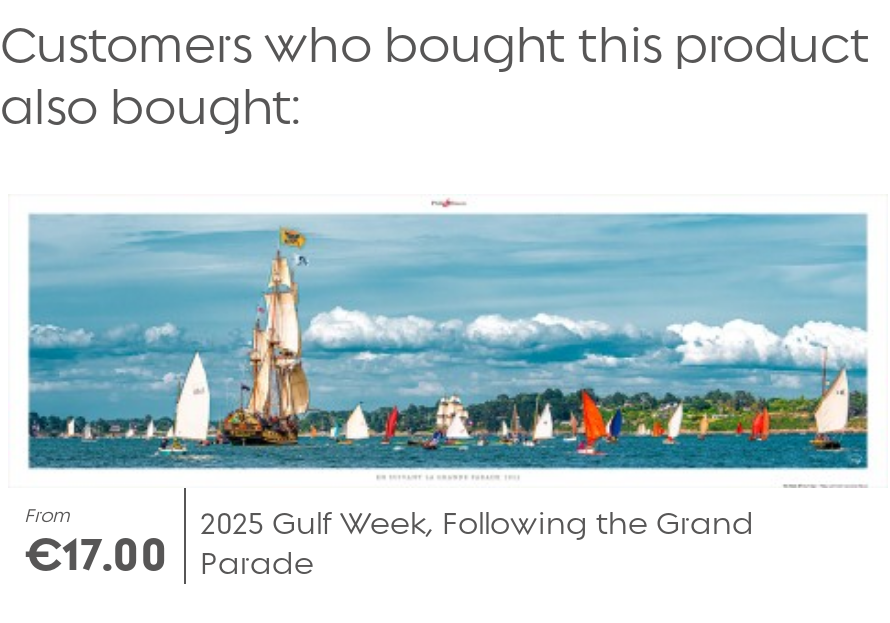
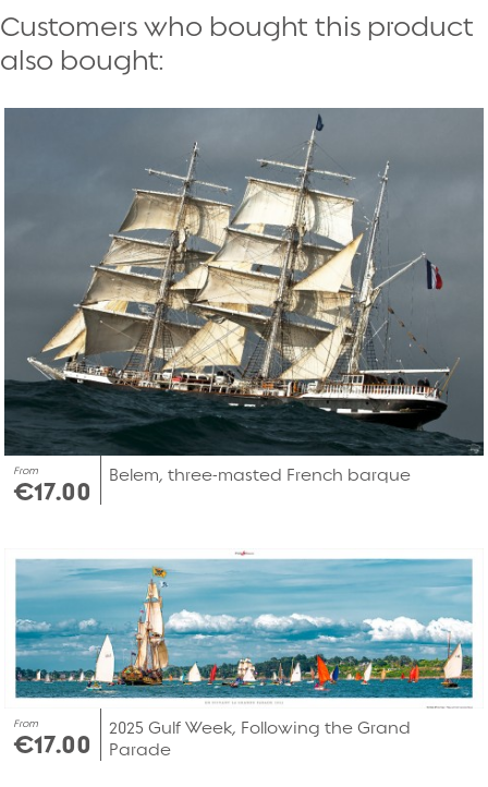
+ [image]
+ From
+ €17.00

+ Belem, three-masted French barque
